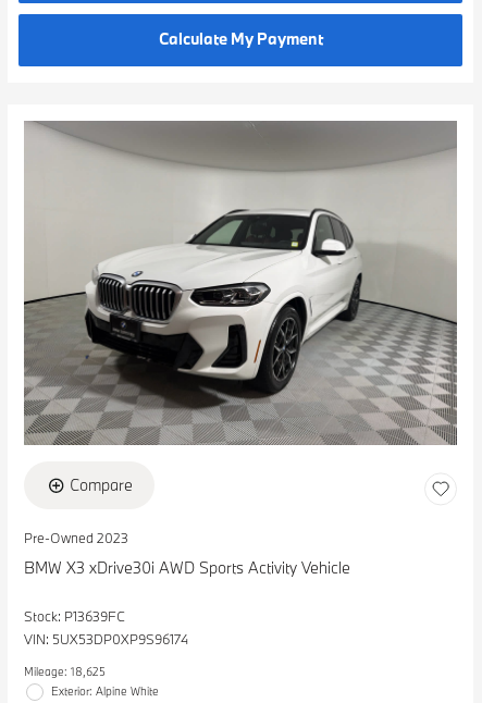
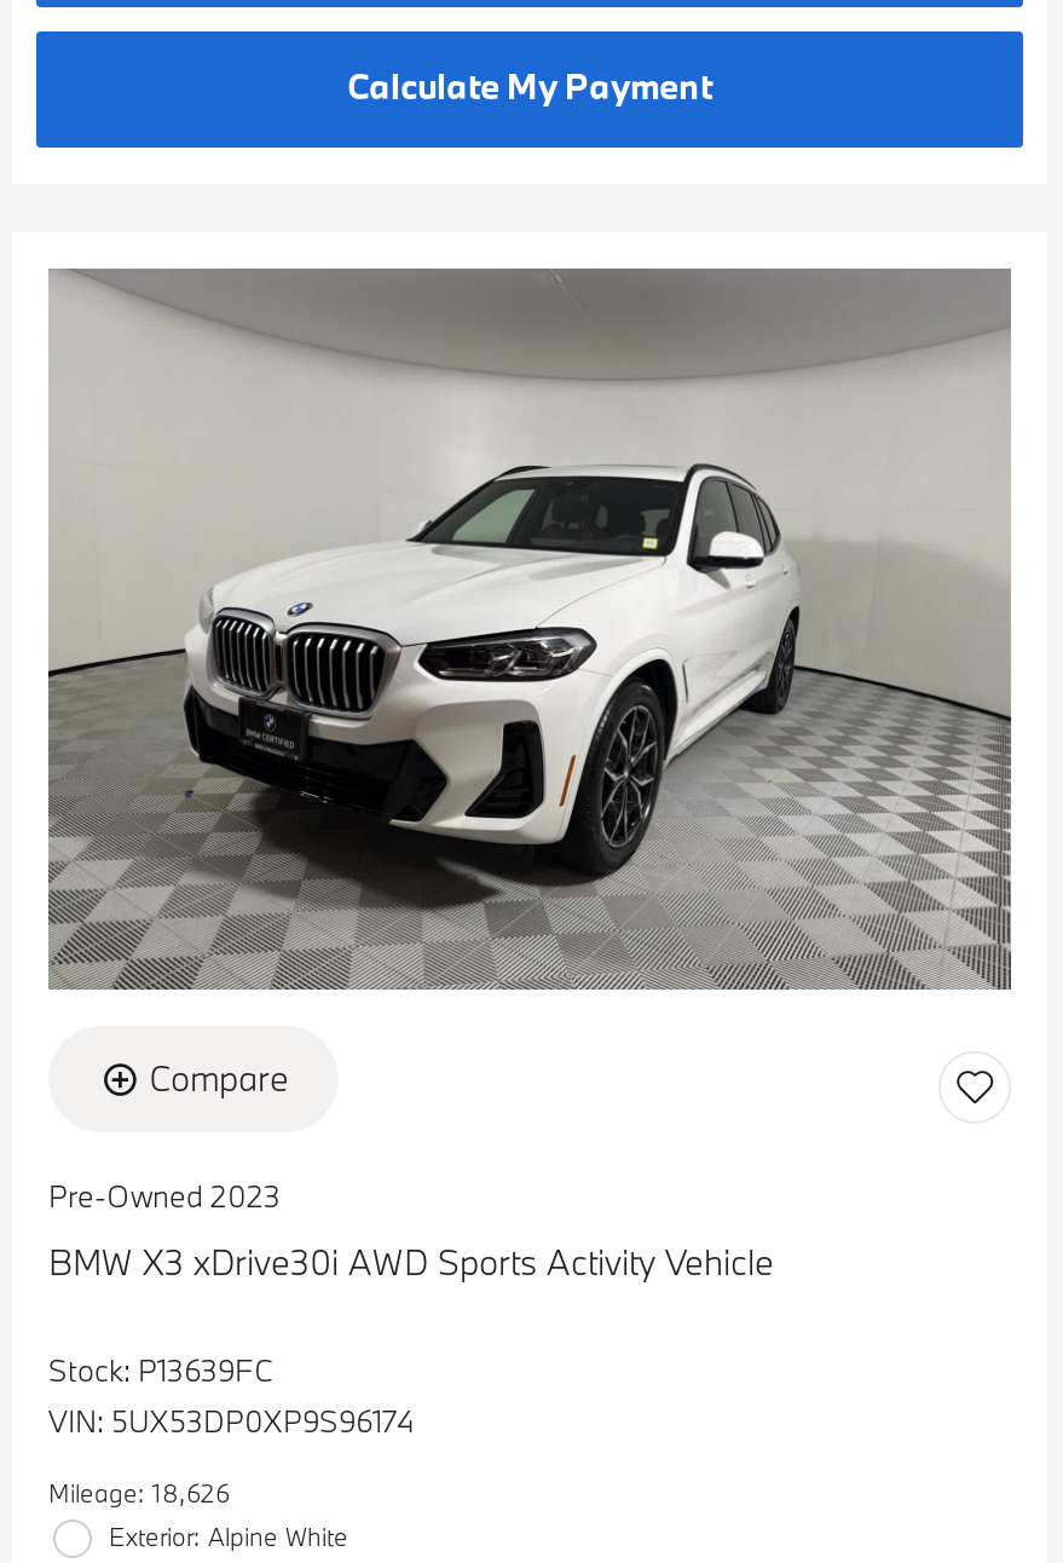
- Mileage: 18,625
+ Mileage: 18,626
